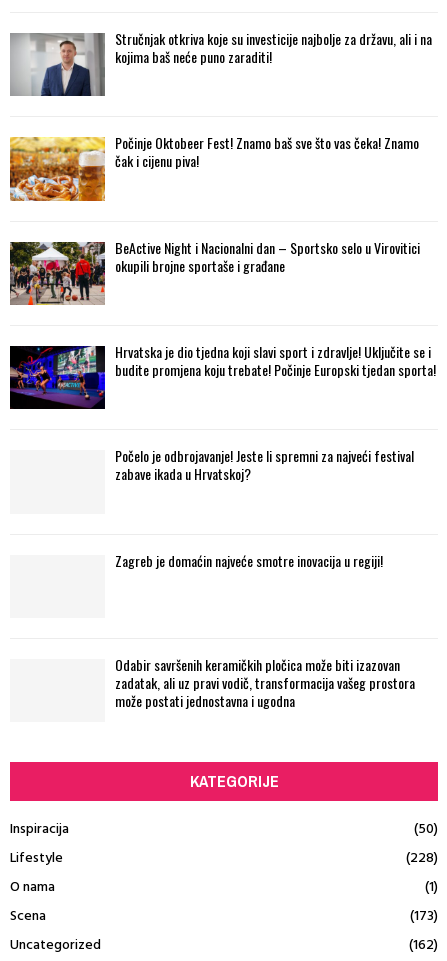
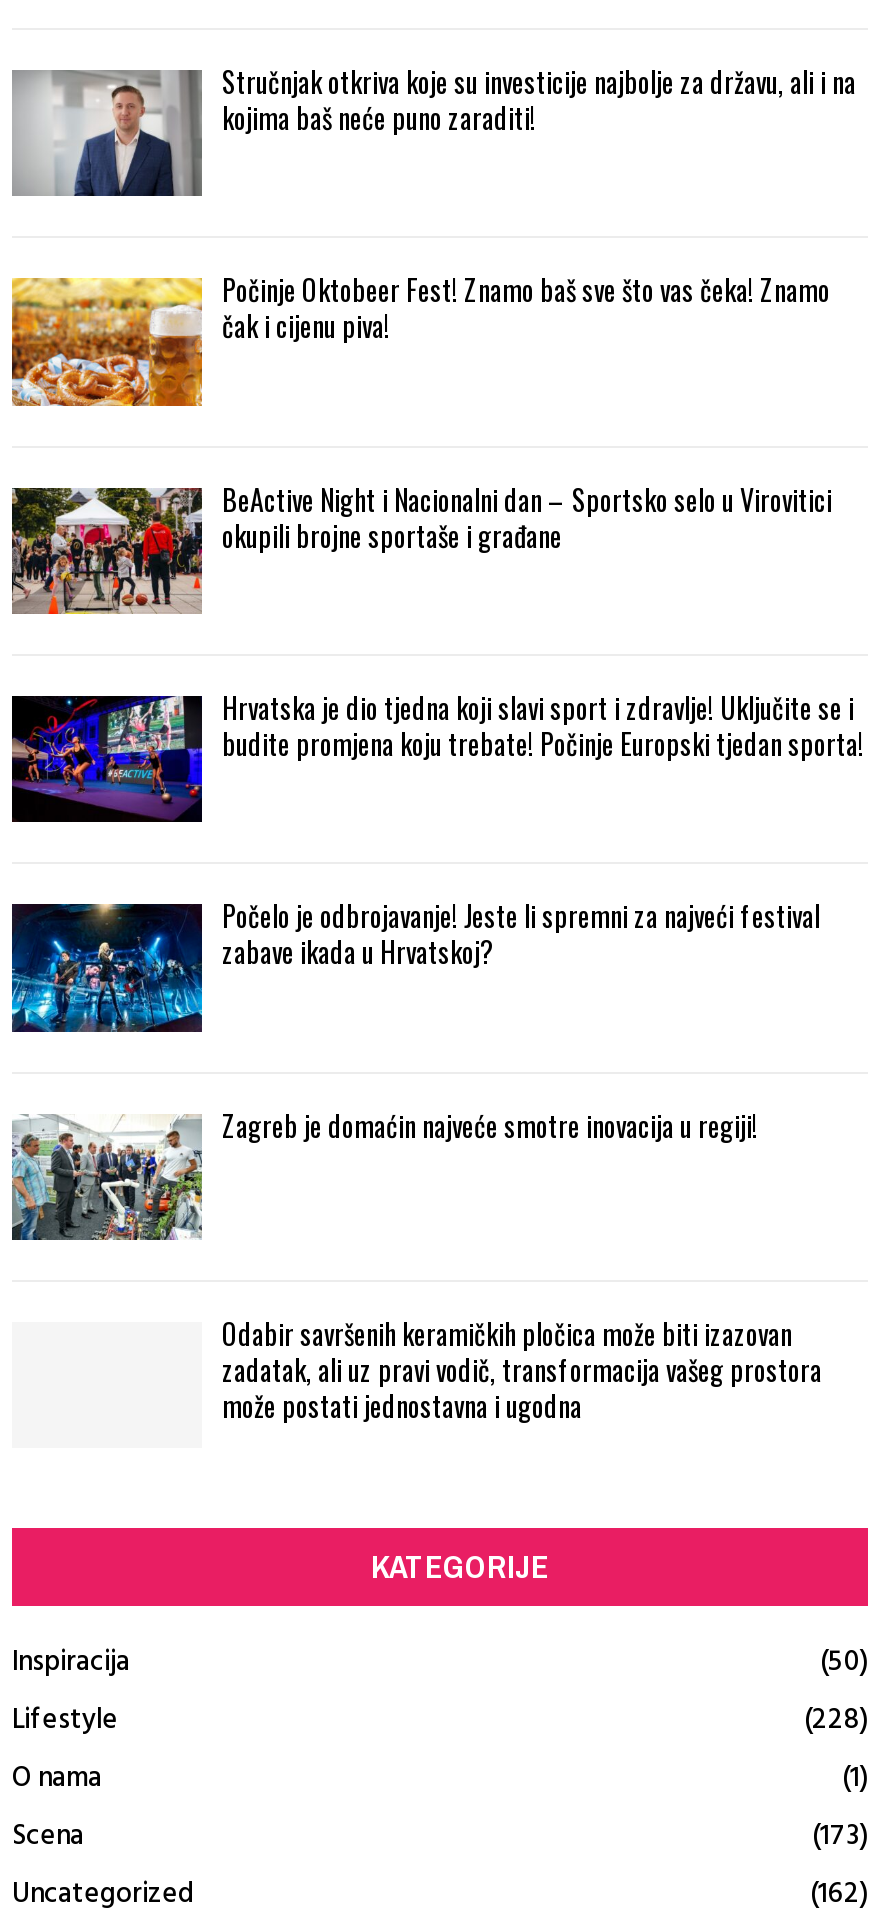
+ [image]

+ [image]
